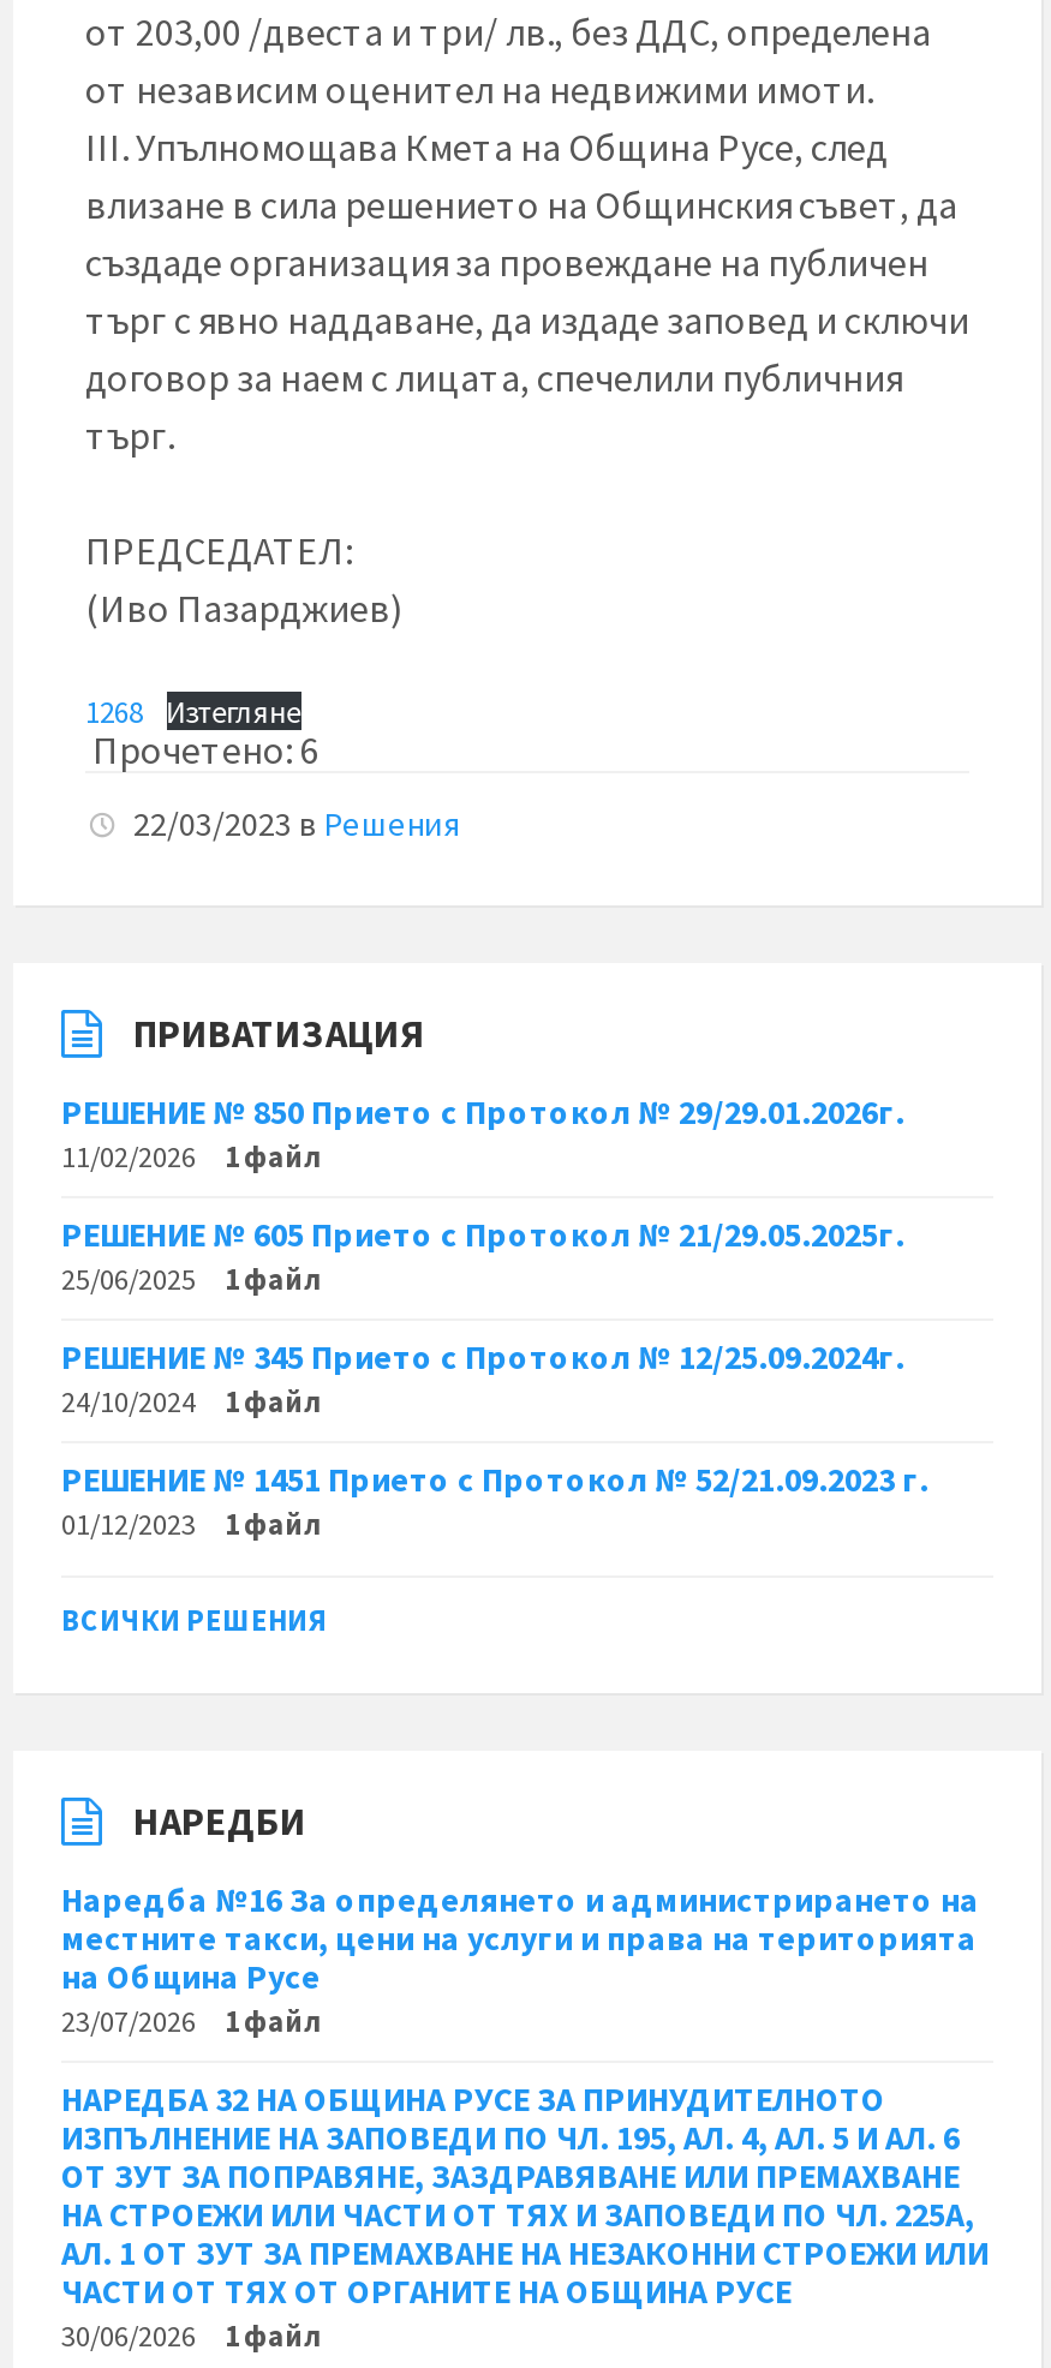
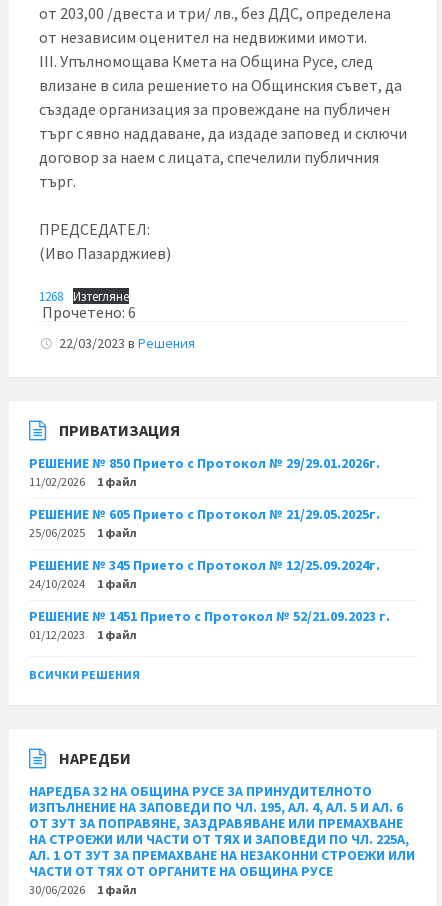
- Наредба №16 За определянето и администрирането на
- местните такси, цени на услуги и права на територията
- на Община Русе
- 23/07/2026
- 1 файл
